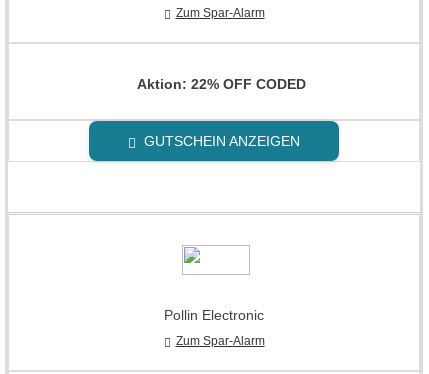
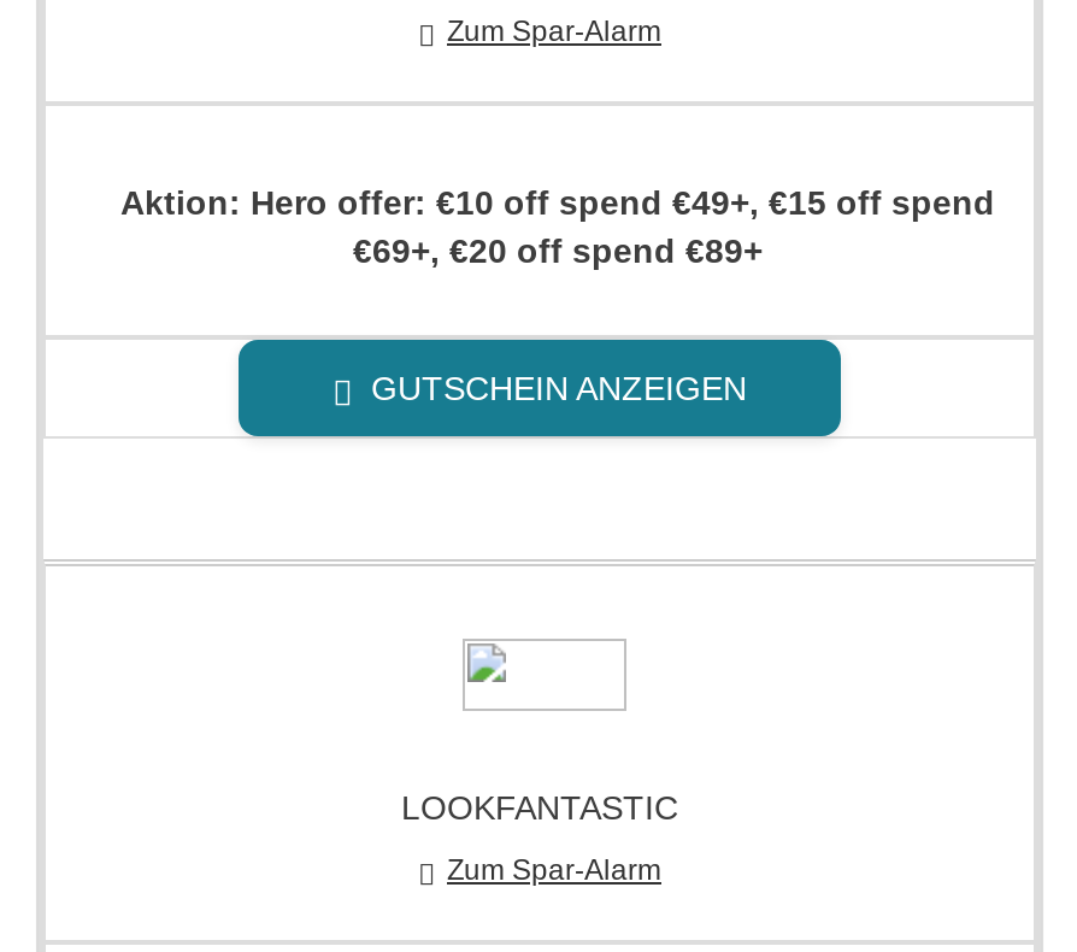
- Aktion: 22% OFF CODED
+ Aktion: Hero offer: €10 off spend €49+, €15 off spend
+ €69+, €20 off spend €89+

- Pollin Electronic
+ LOOKFANTASTIC
